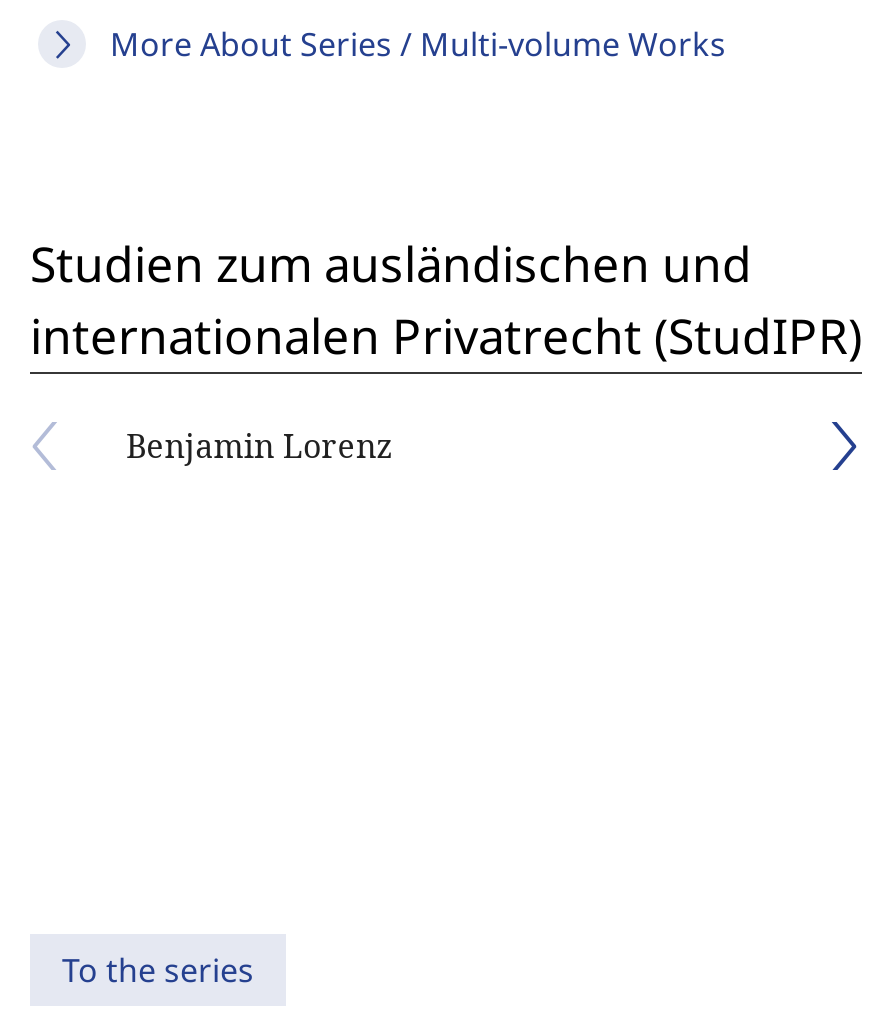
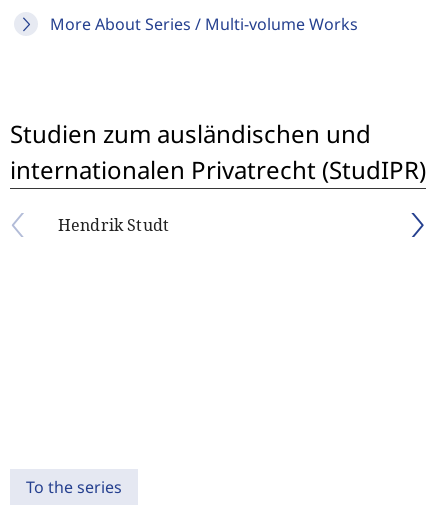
- Benjamin Lorenz
+ Hendrik Studt
